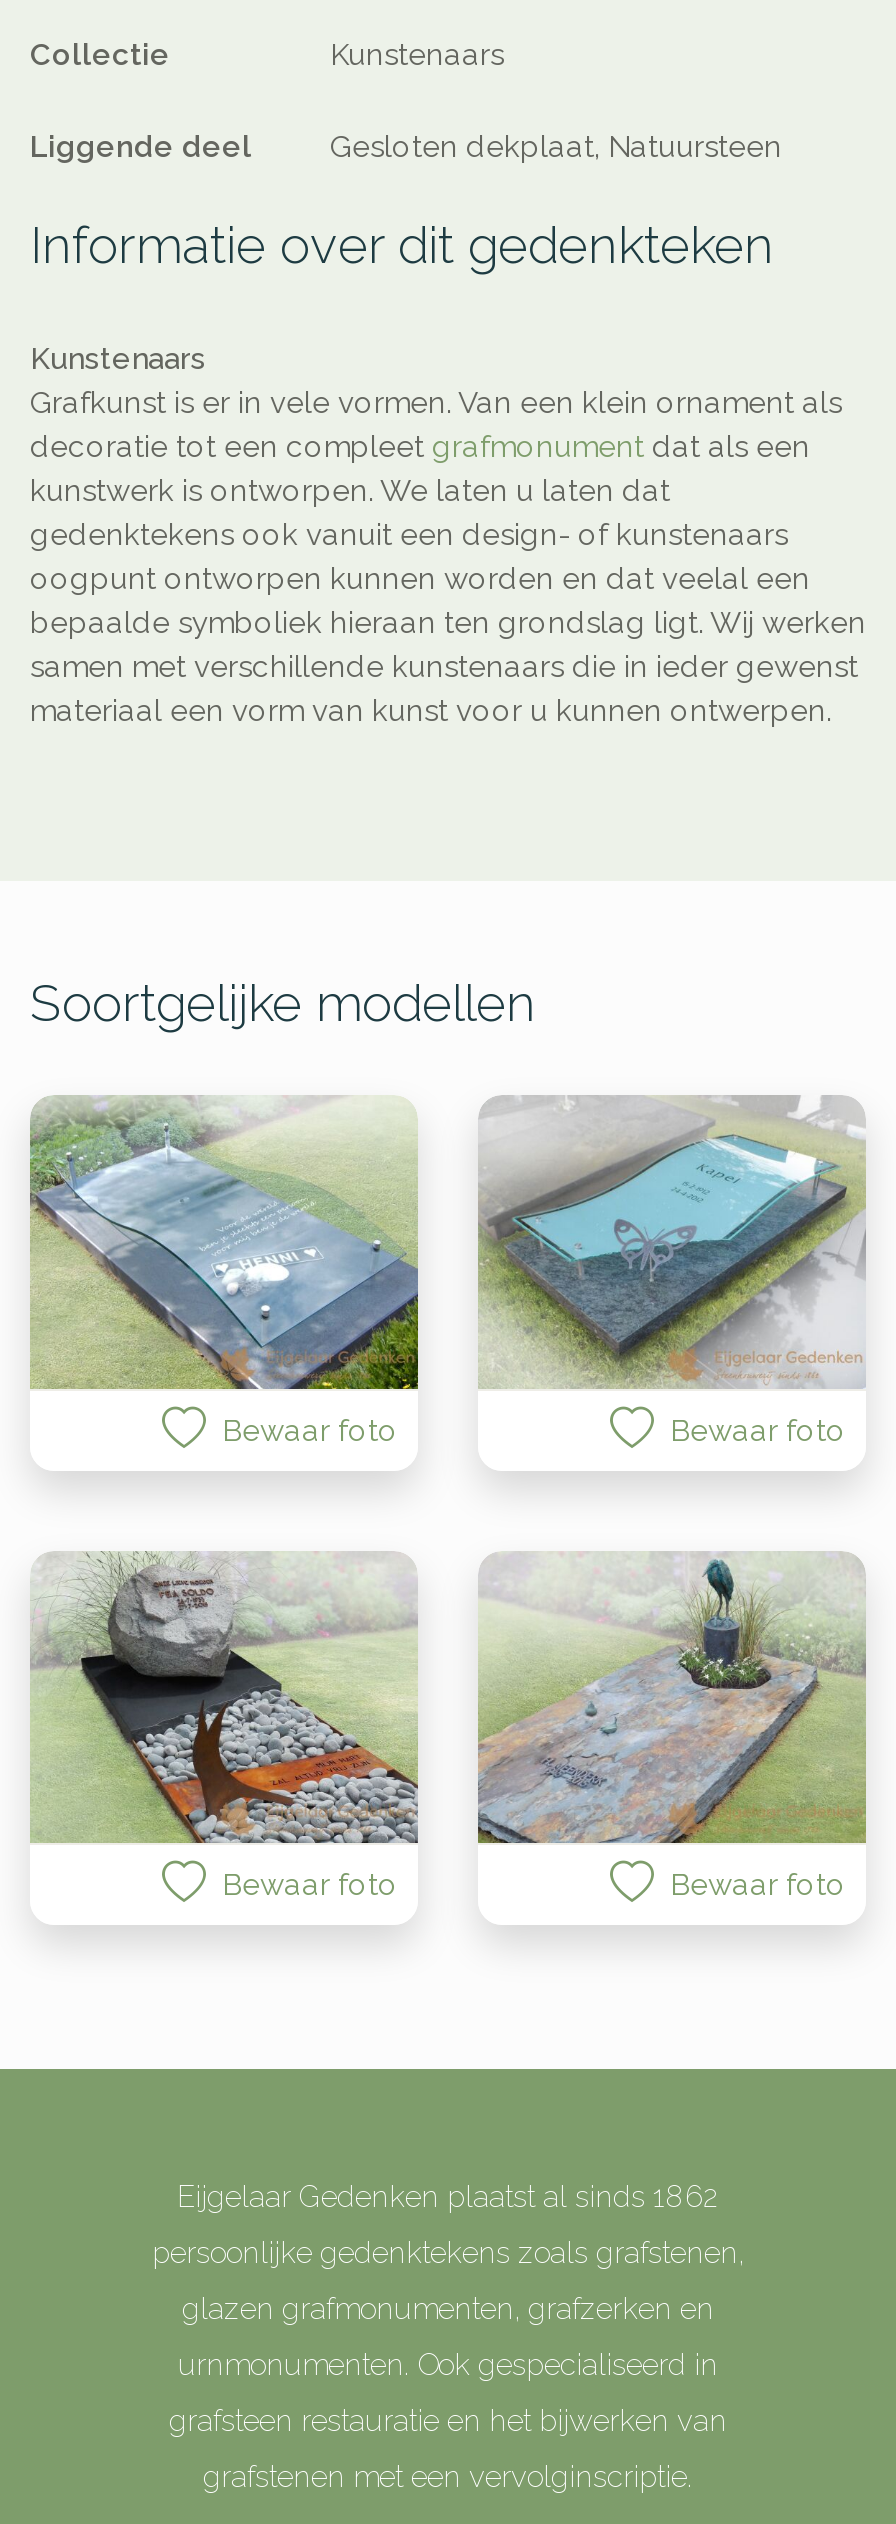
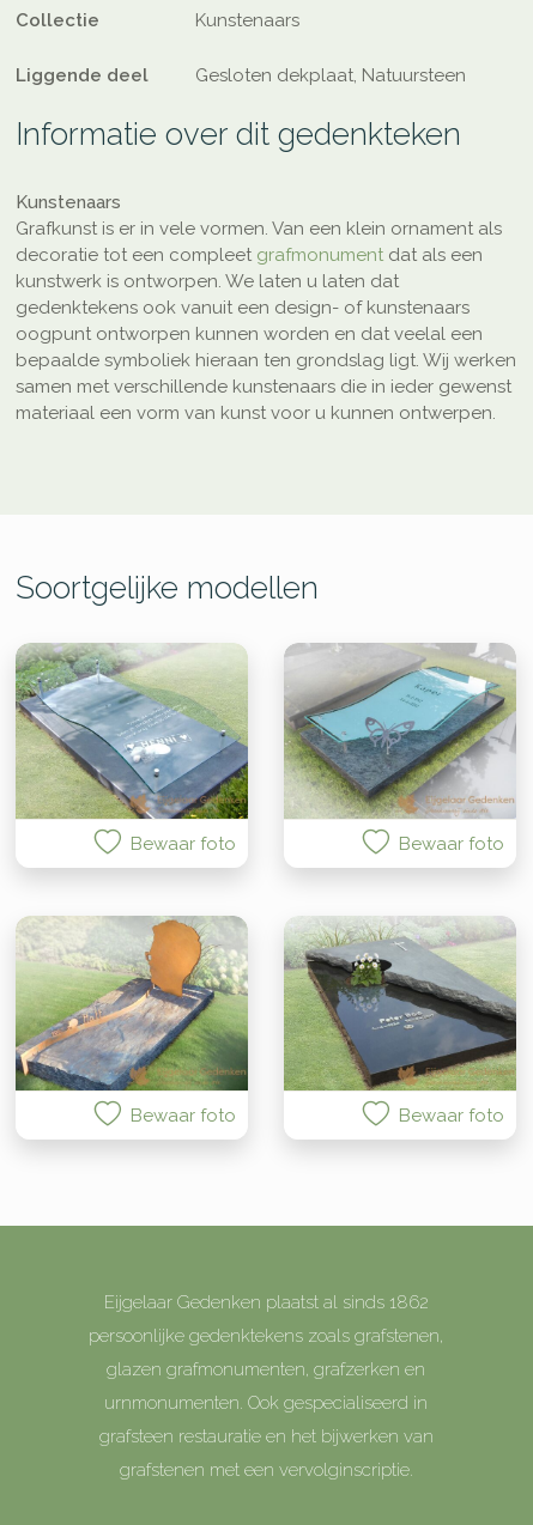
- [image]
+ [image]

- [image]
+ [image]
